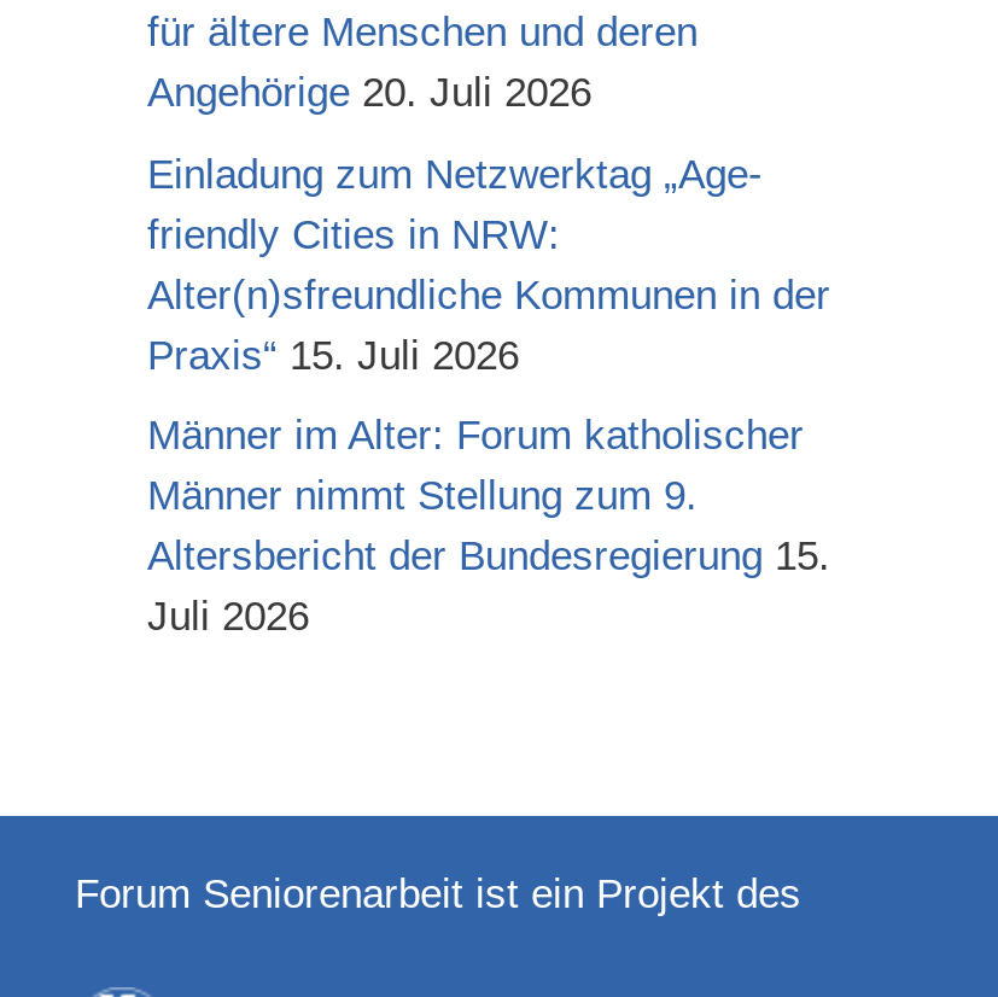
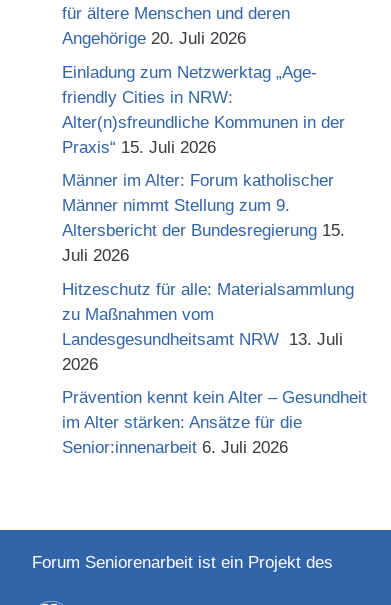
+ Hitzeschutz für alle: Materialsammlung
+ zu Maßnahmen vom
+ Landesgesundheitsamt NRW 13. Juli
+ 2026
+ Prävention kennt kein Alter – Gesundheit
+ im Alter stärken: Ansätze für die
+ Senior:innenarbeit 6. Juli 2026
